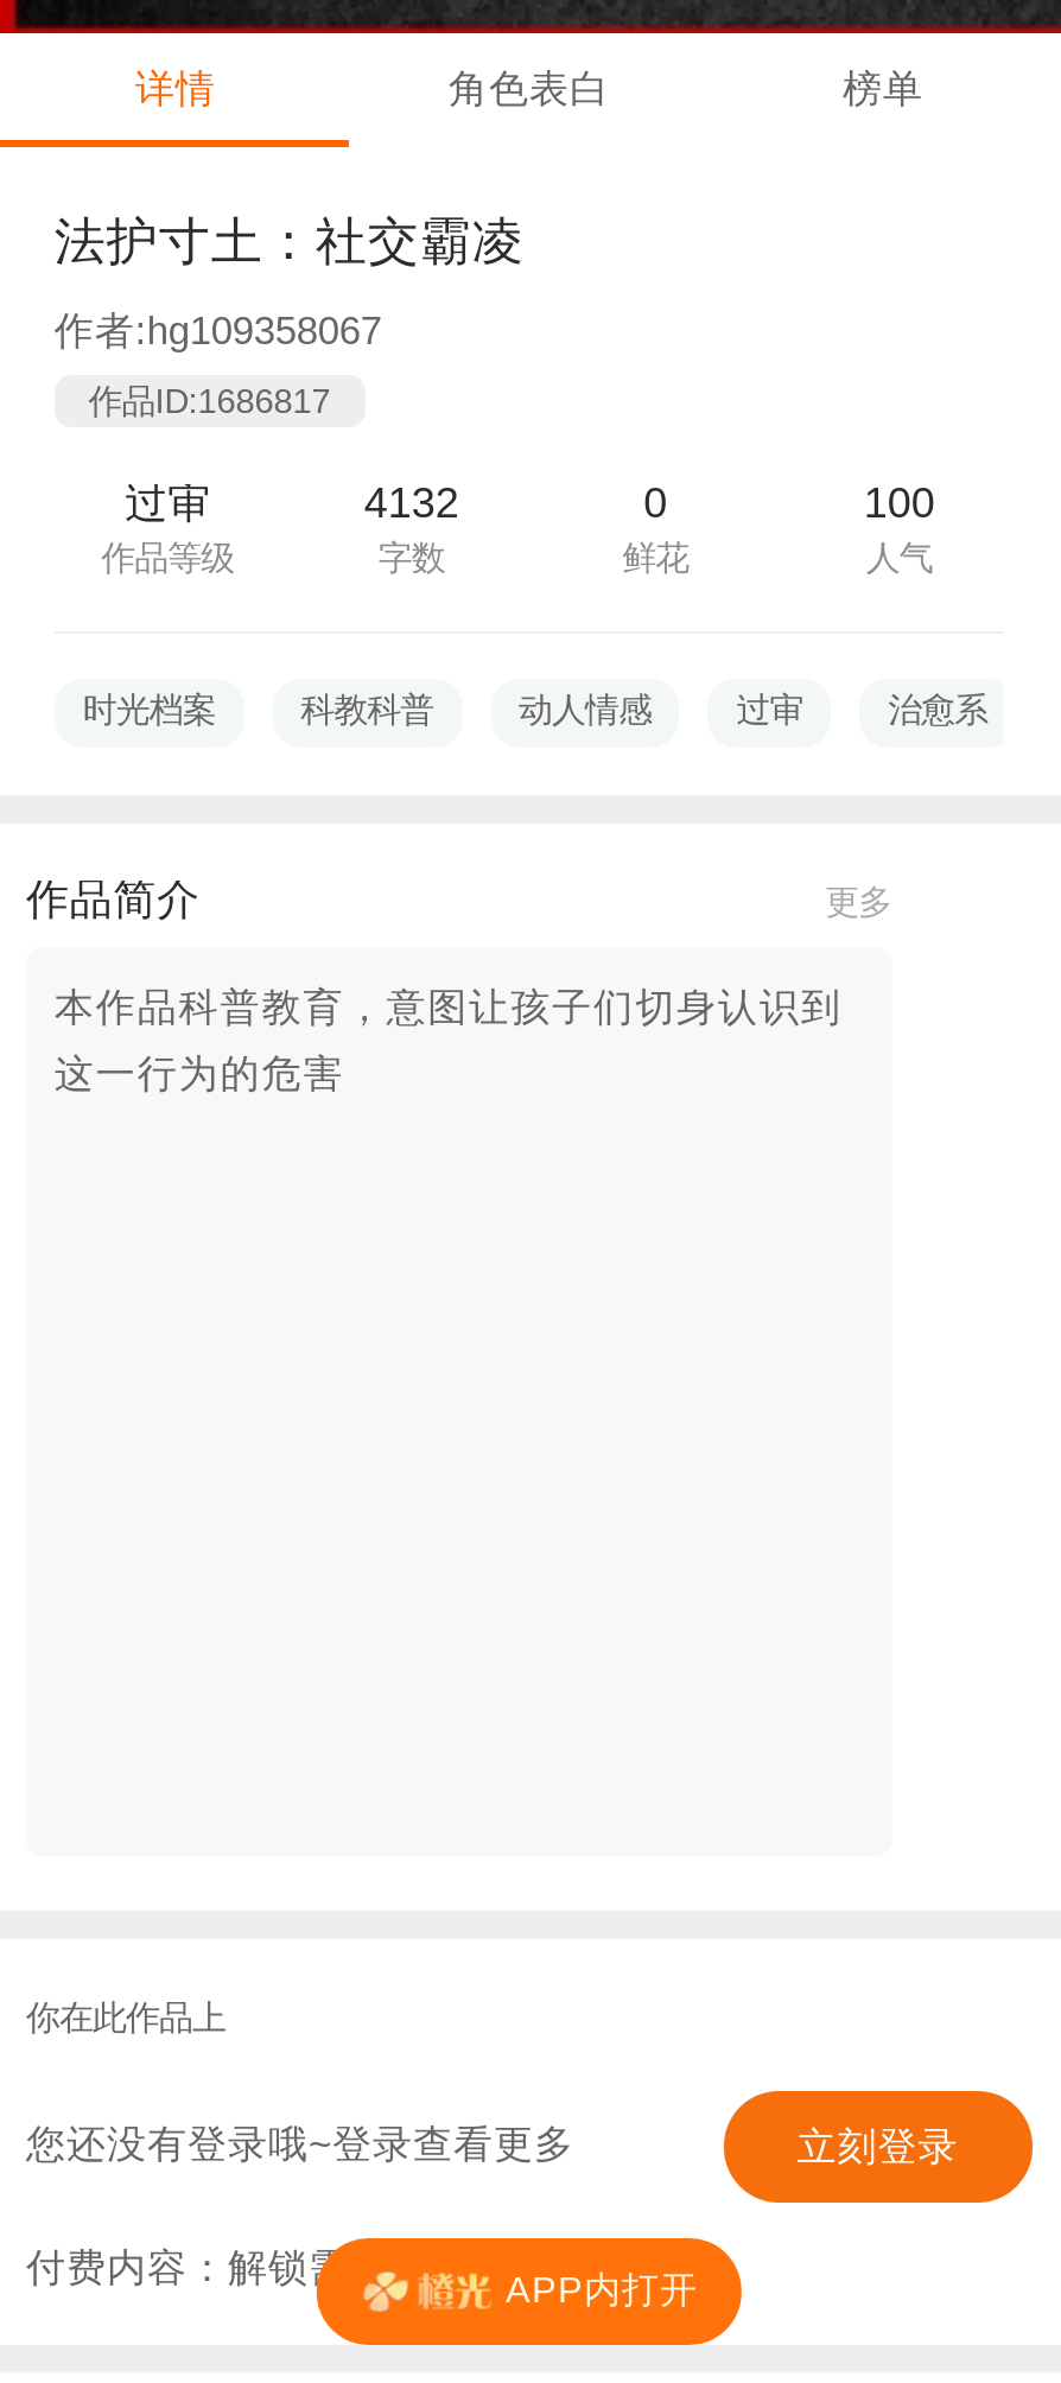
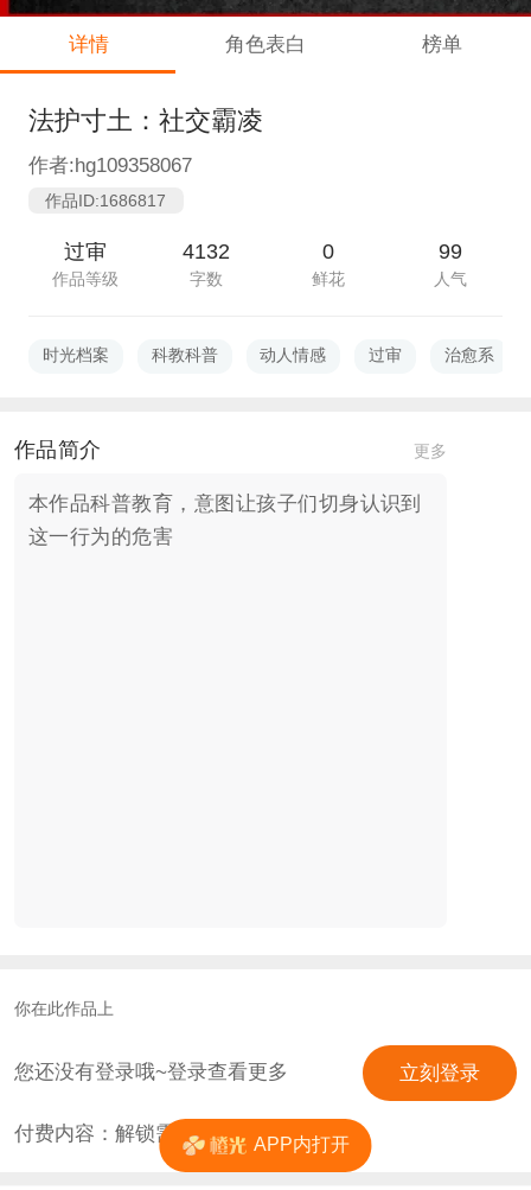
- 100
+ 99
